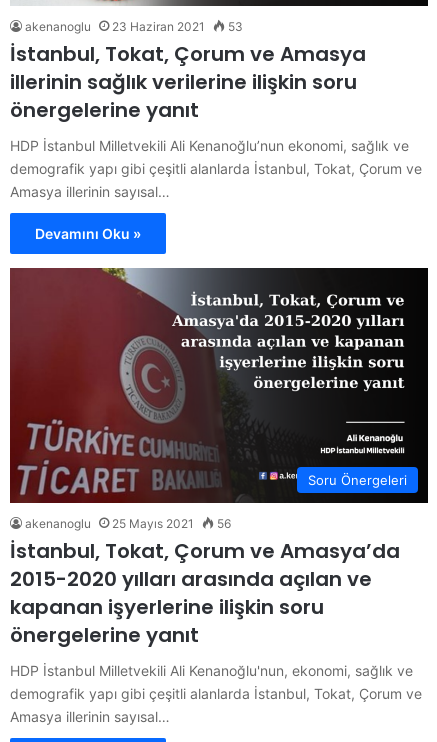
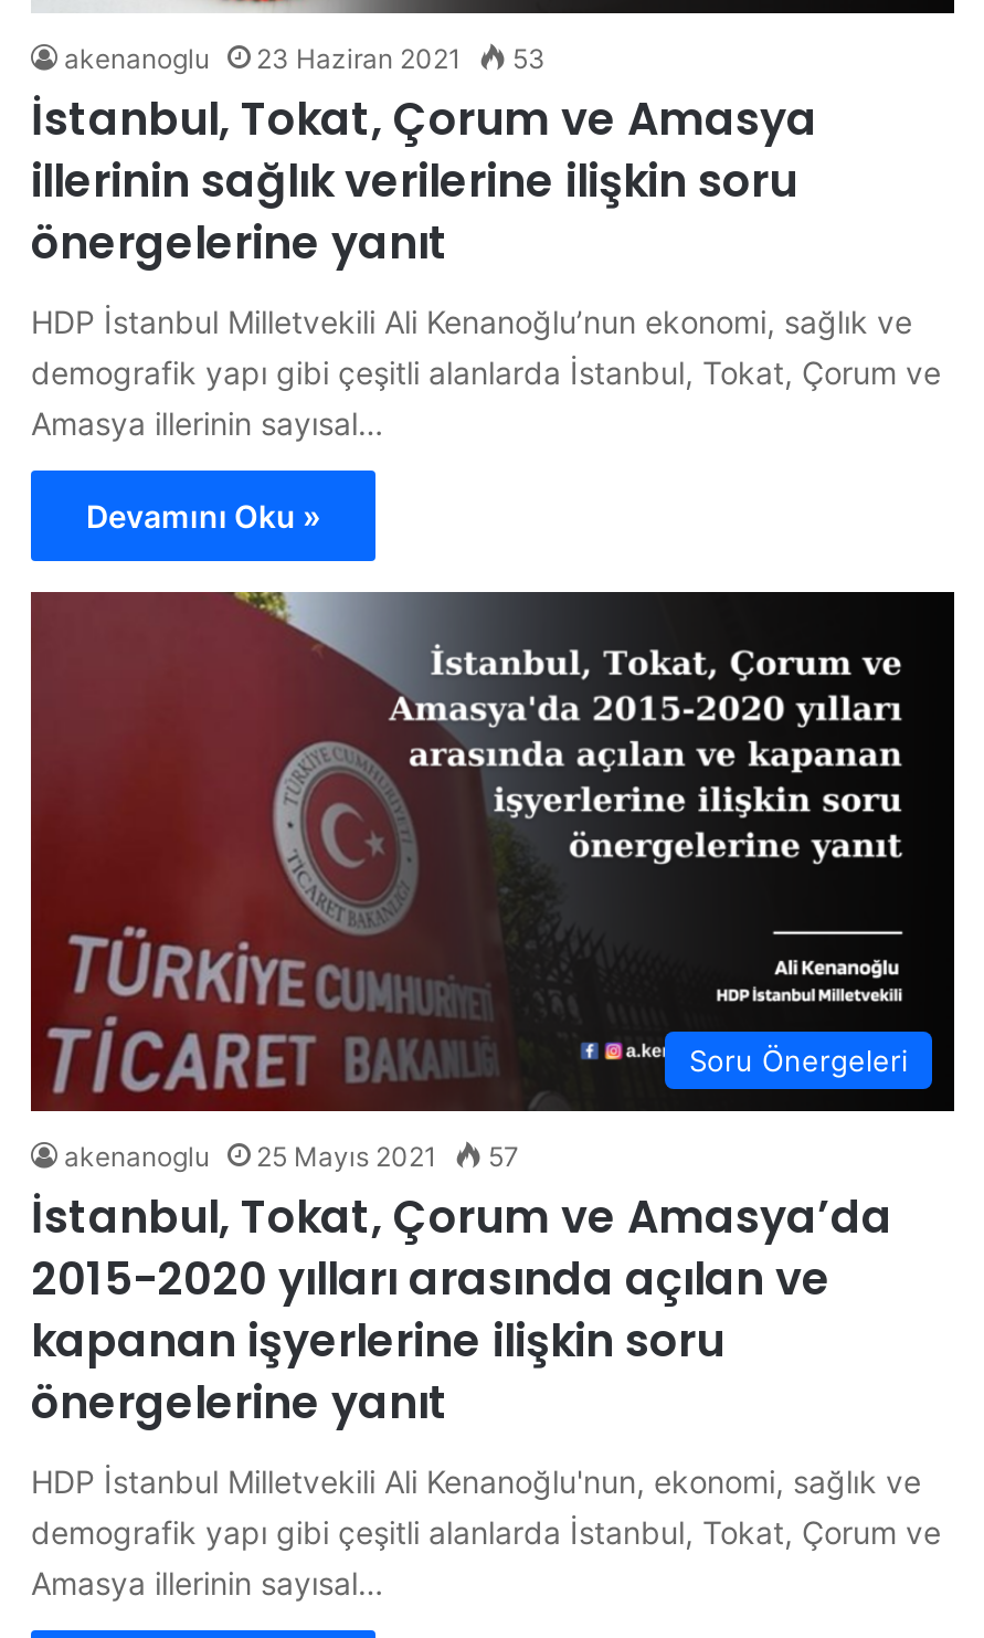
- akenanoglu 25 Mayıs 2021 56
+ akenanoglu 25 Mayıs 2021 57
